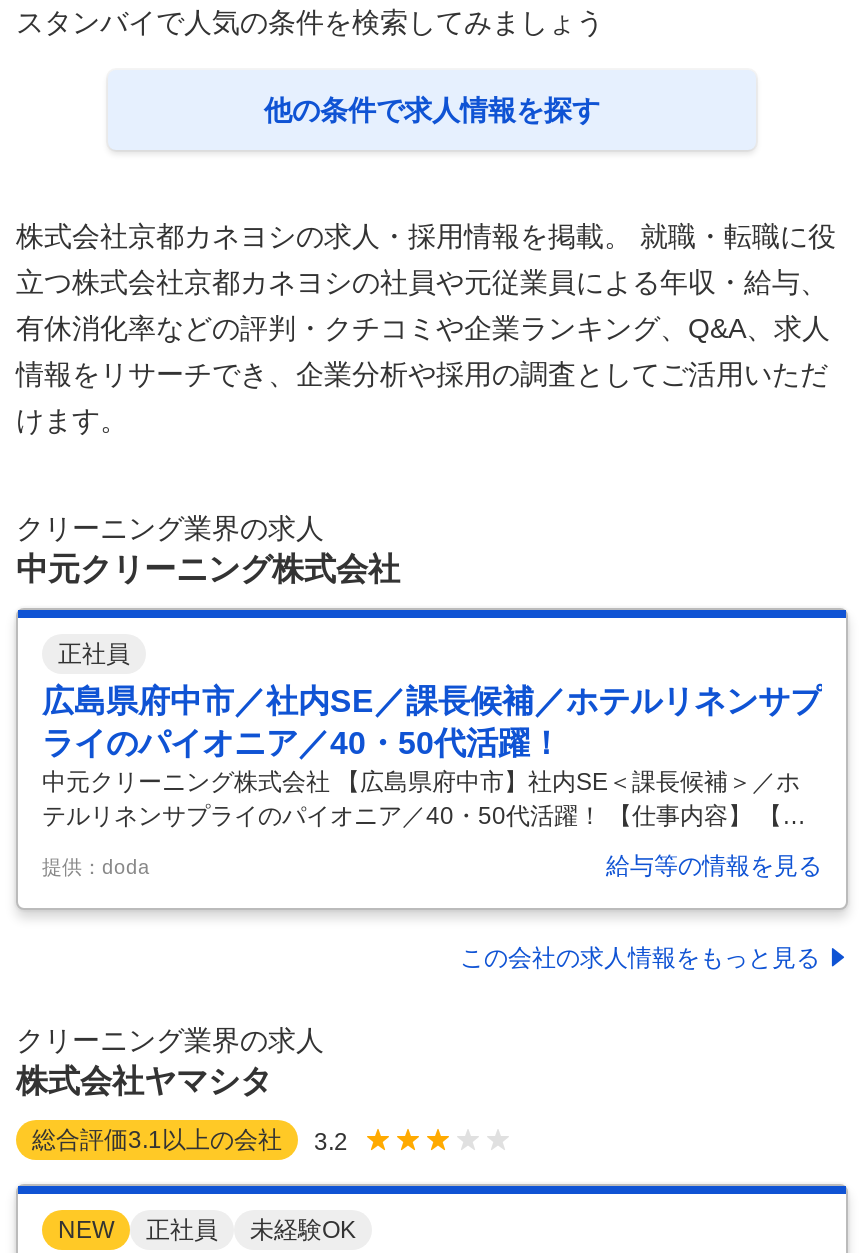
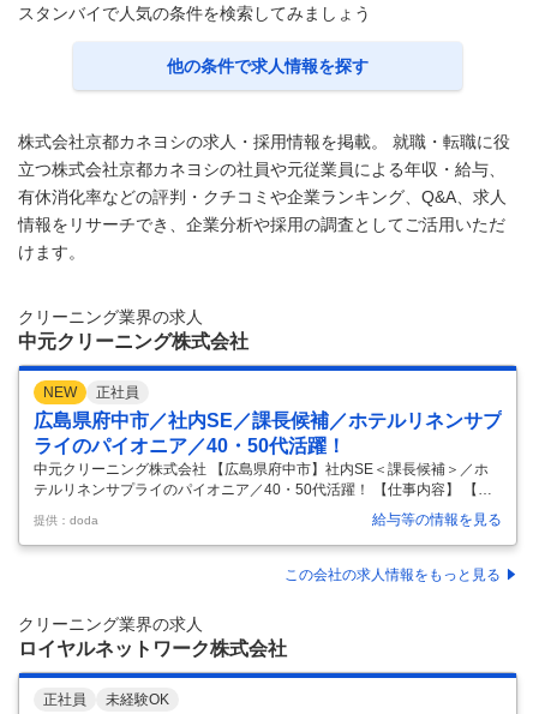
+ NEW

- 株式会社ヤマシタ
- 総合評価3.1以上の会社
- 3.2
- NEW
+ ロイヤルネットワーク株式会社
